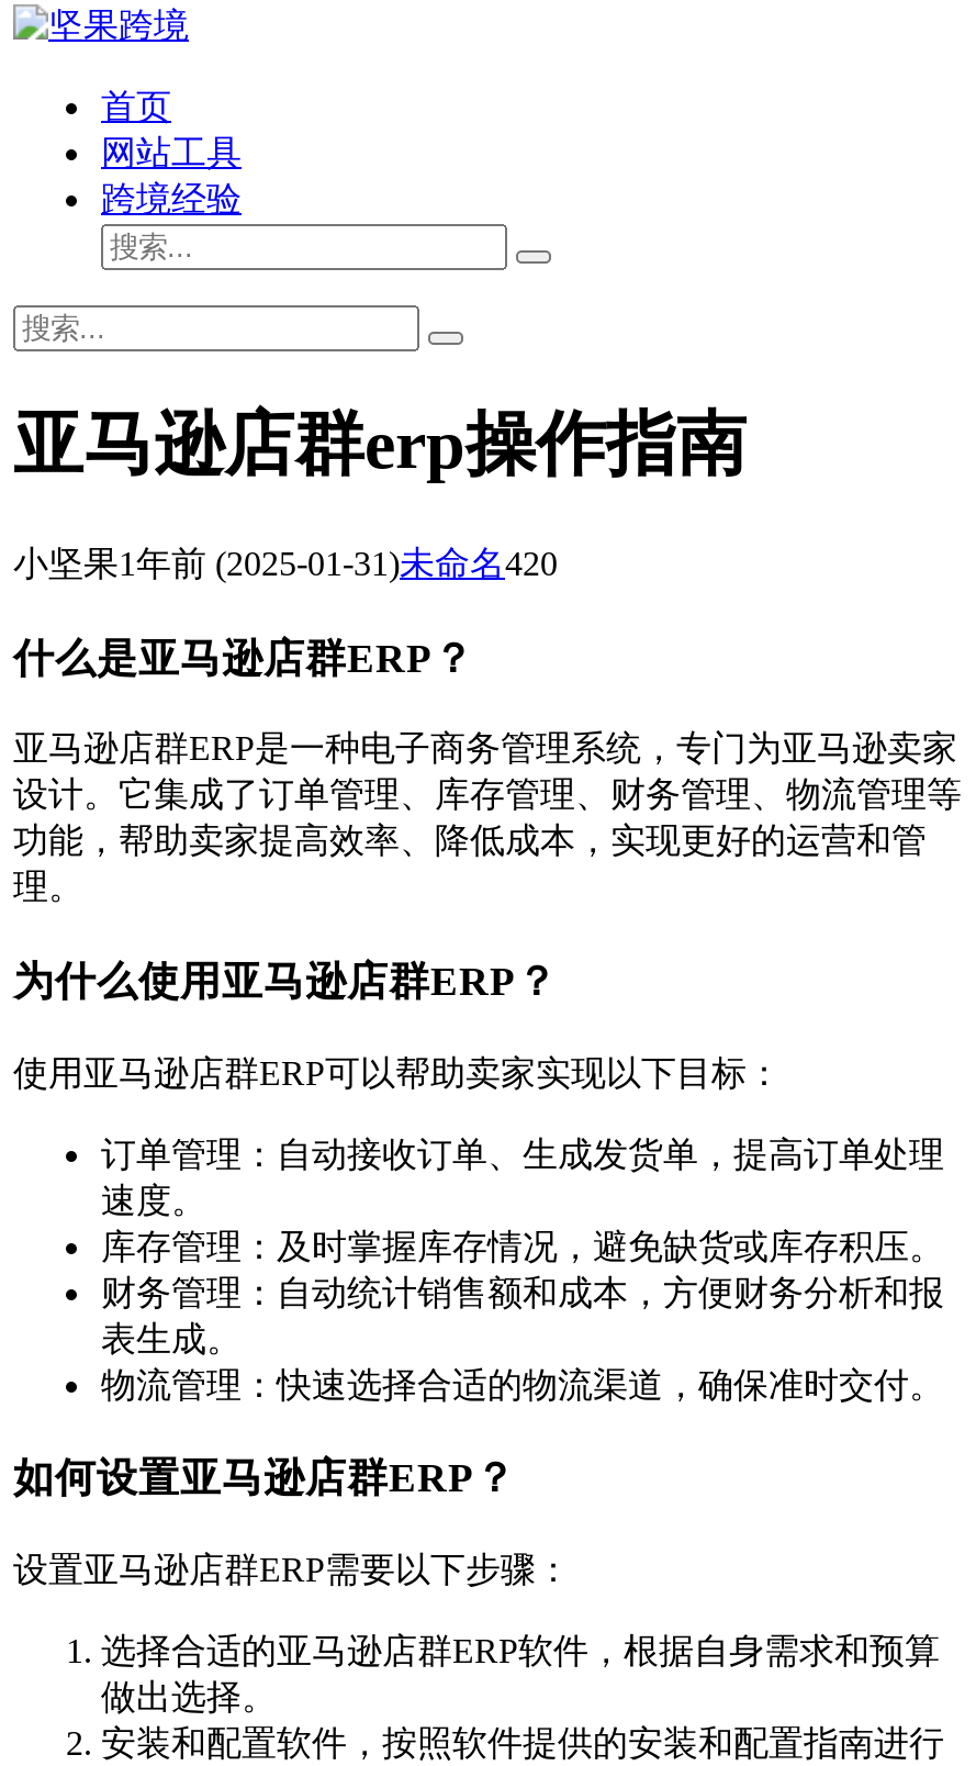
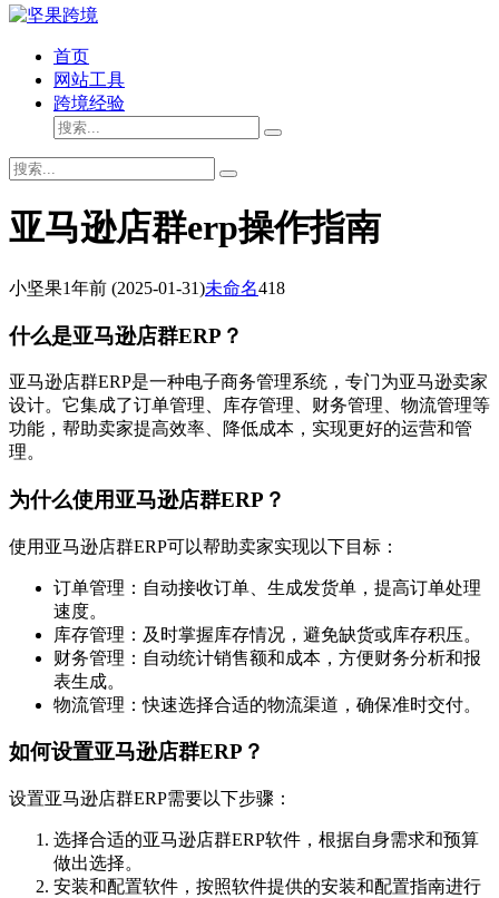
- 小坚果1年前(2025-01-31)未命名420
+ 小坚果1年前(2025-01-31)未命名418
